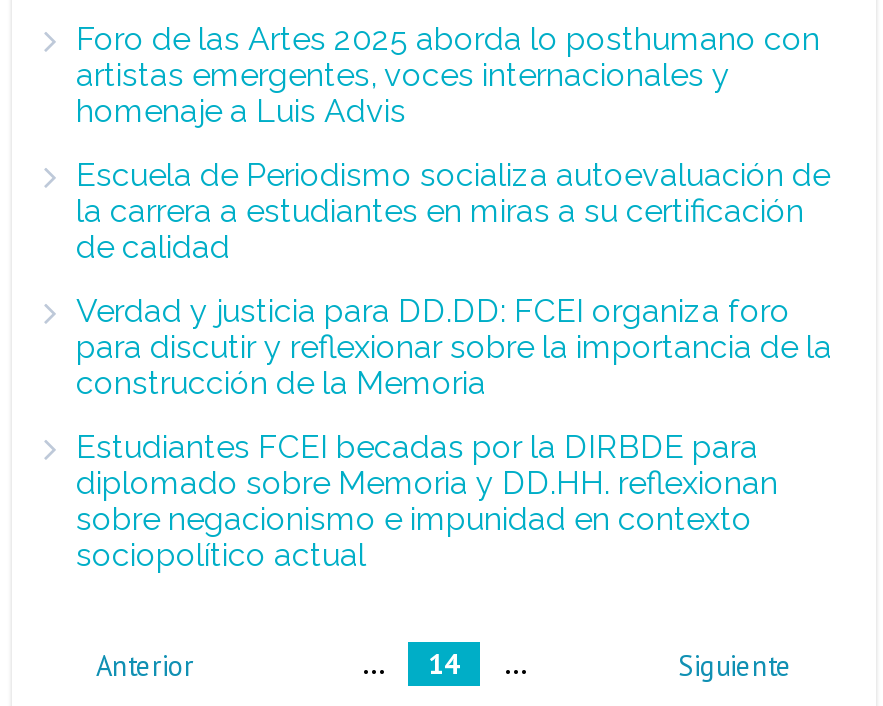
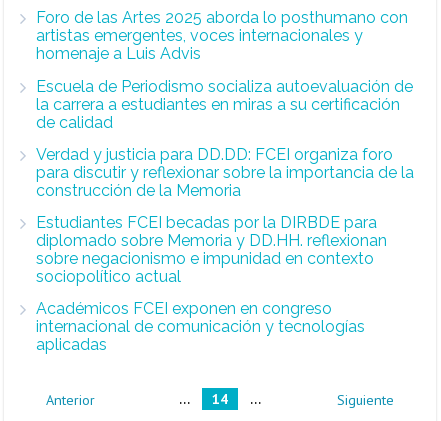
+ Académicos FCEI exponen en congreso
+ internacional de comunicación y tecnologías
+ aplicadas
